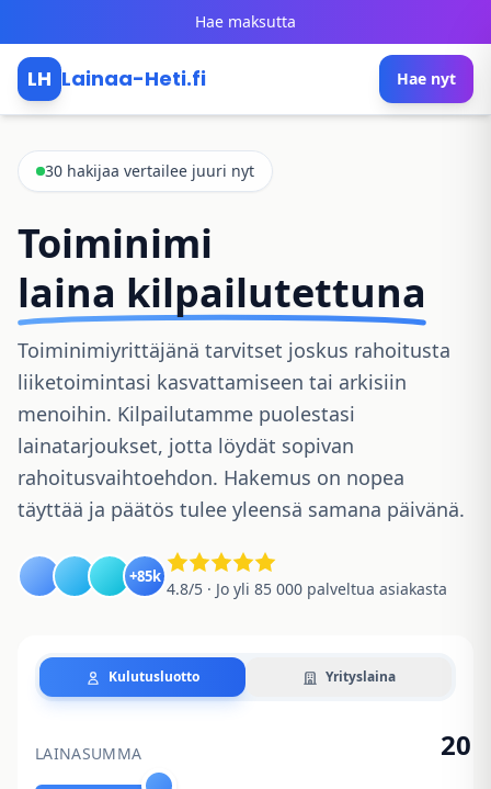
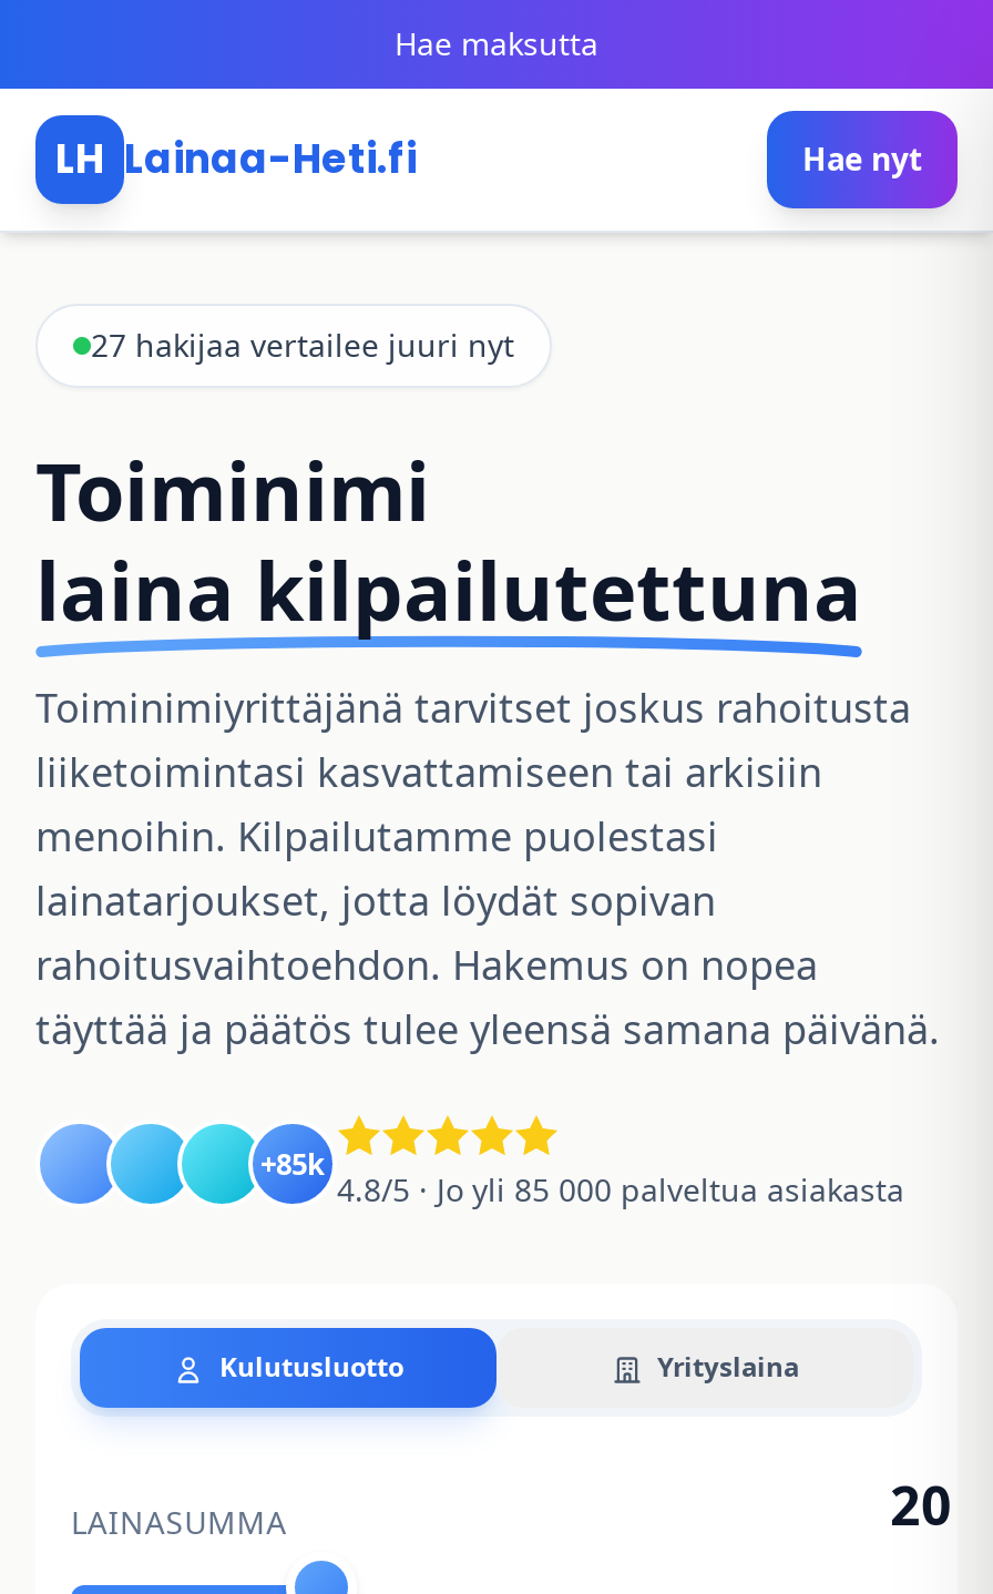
- 30 hakijaa vertailee juuri nyt
+ 27 hakijaa vertailee juuri nyt
